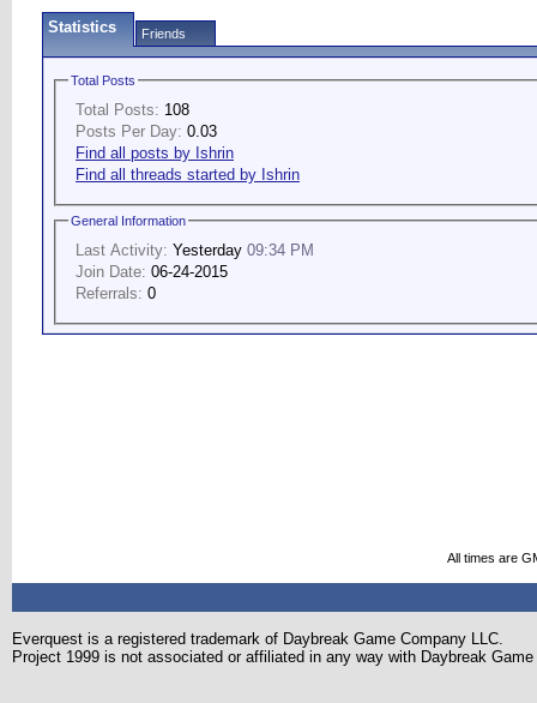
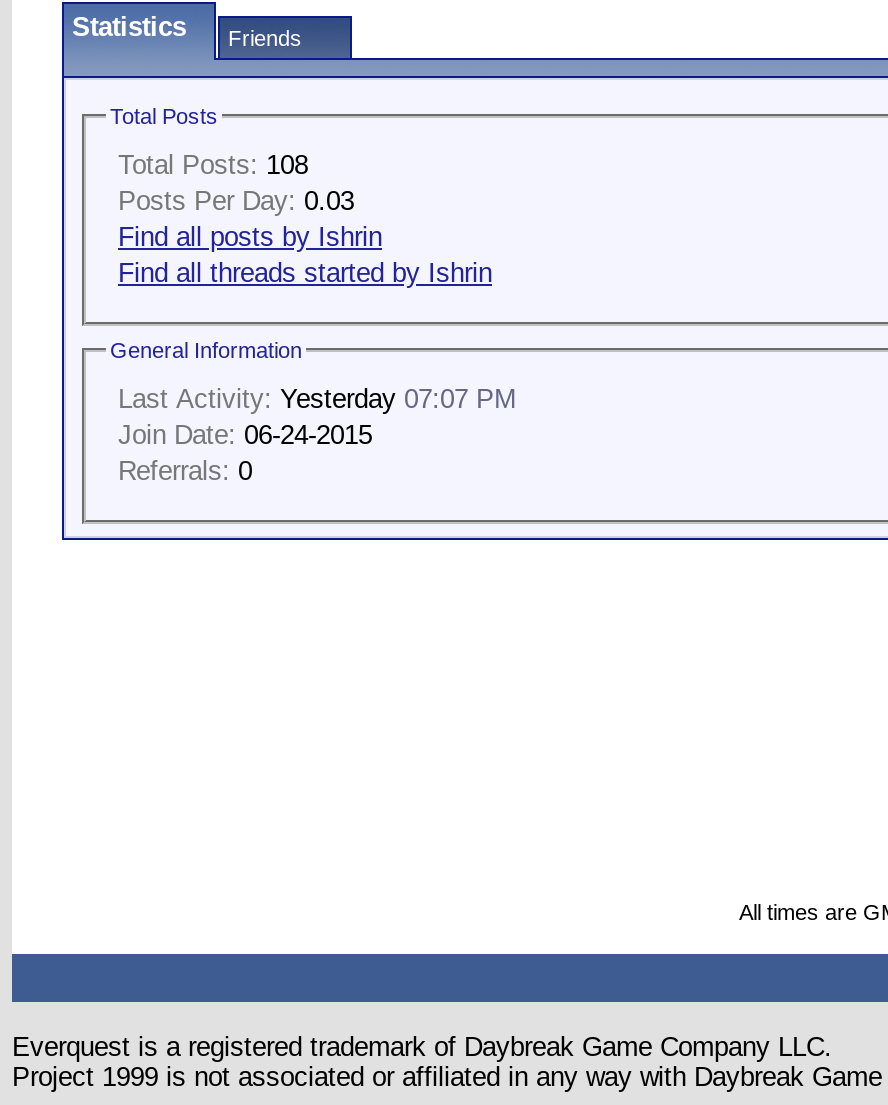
- Last Activity: Yesterday 09:34 PM
+ Last Activity: Yesterday 07:07 PM
